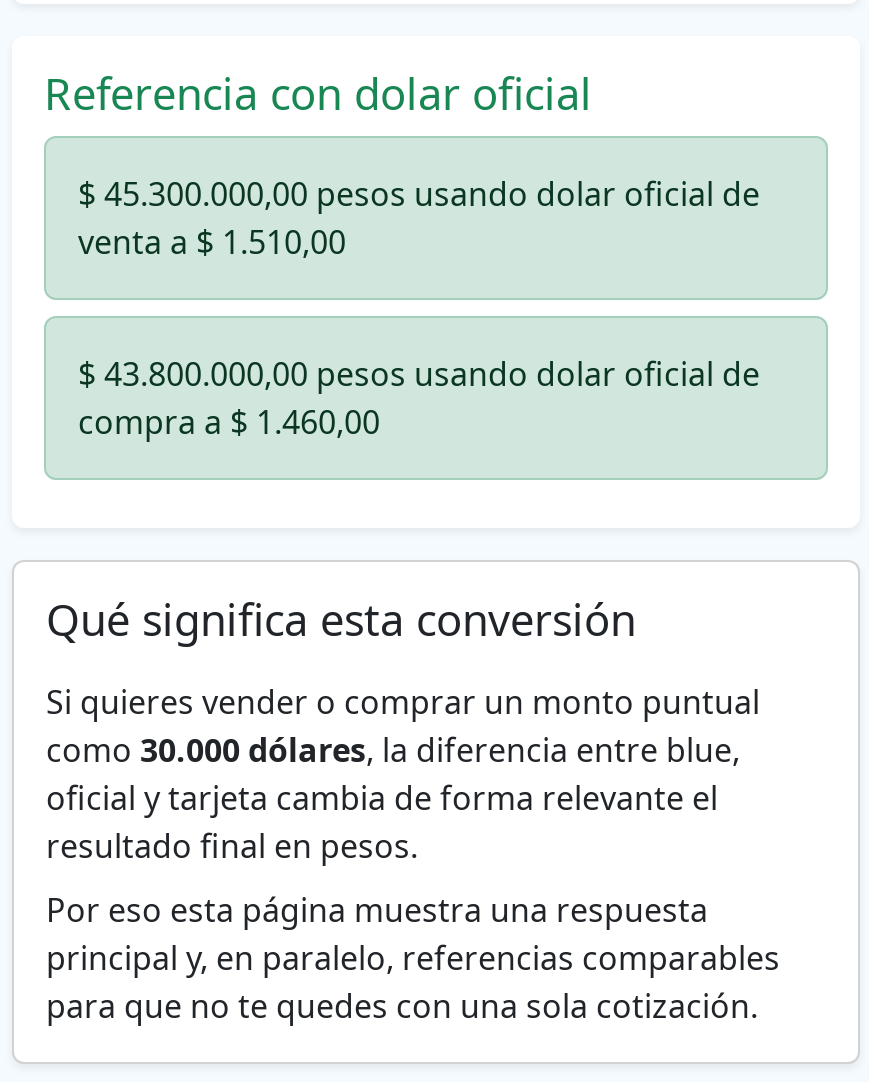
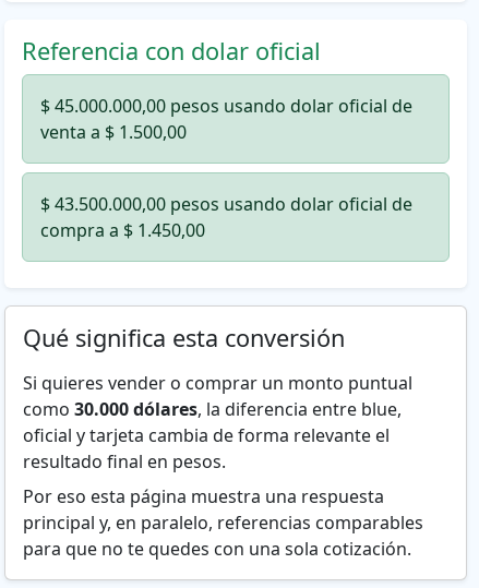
- $ 45.300.000,00 pesos usando dolar oficial de
+ $ 45.000.000,00 pesos usando dolar oficial de

- venta a $ 1.510,00
+ venta a $ 1.500,00

- $ 43.800.000,00 pesos usando dolar oficial de
+ $ 43.500.000,00 pesos usando dolar oficial de

- compra a $ 1.460,00
+ compra a $ 1.450,00
